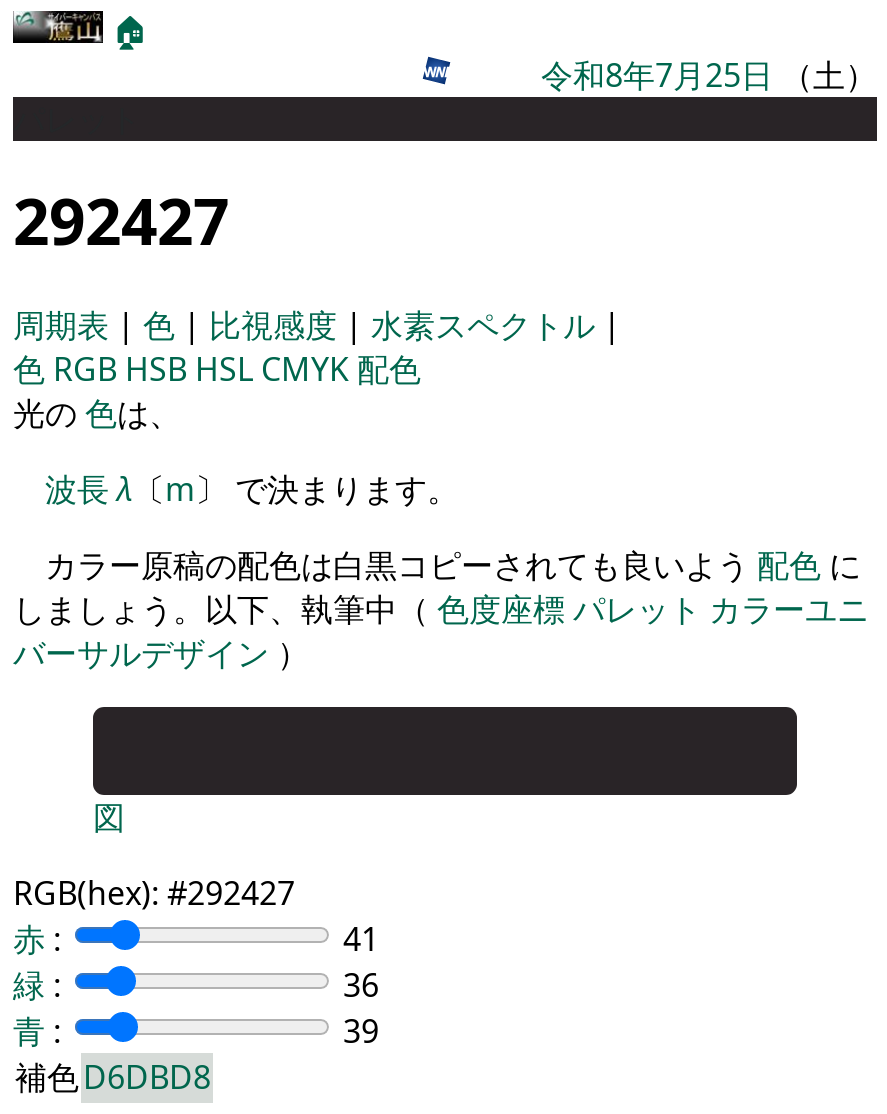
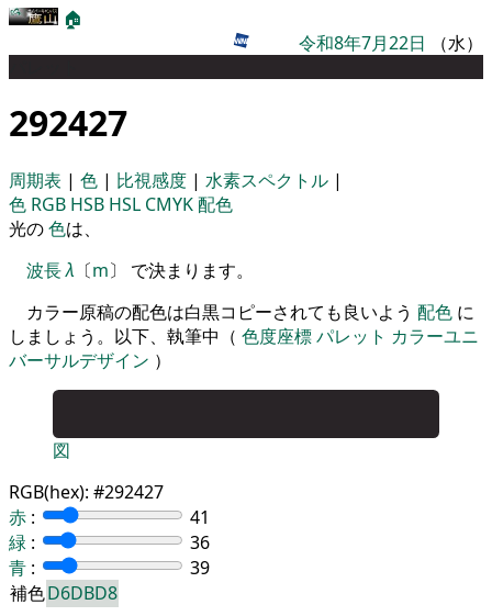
- 令和8年7月25日（土）
+ 令和8年7月22日（水）
